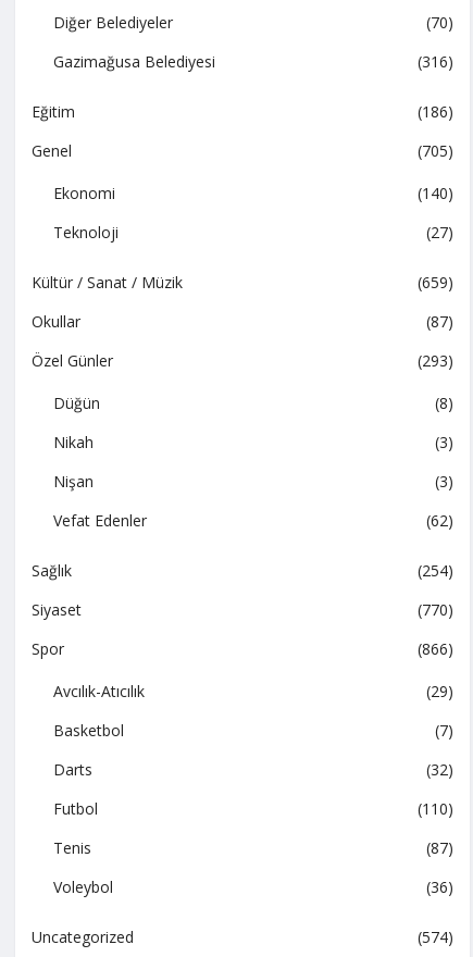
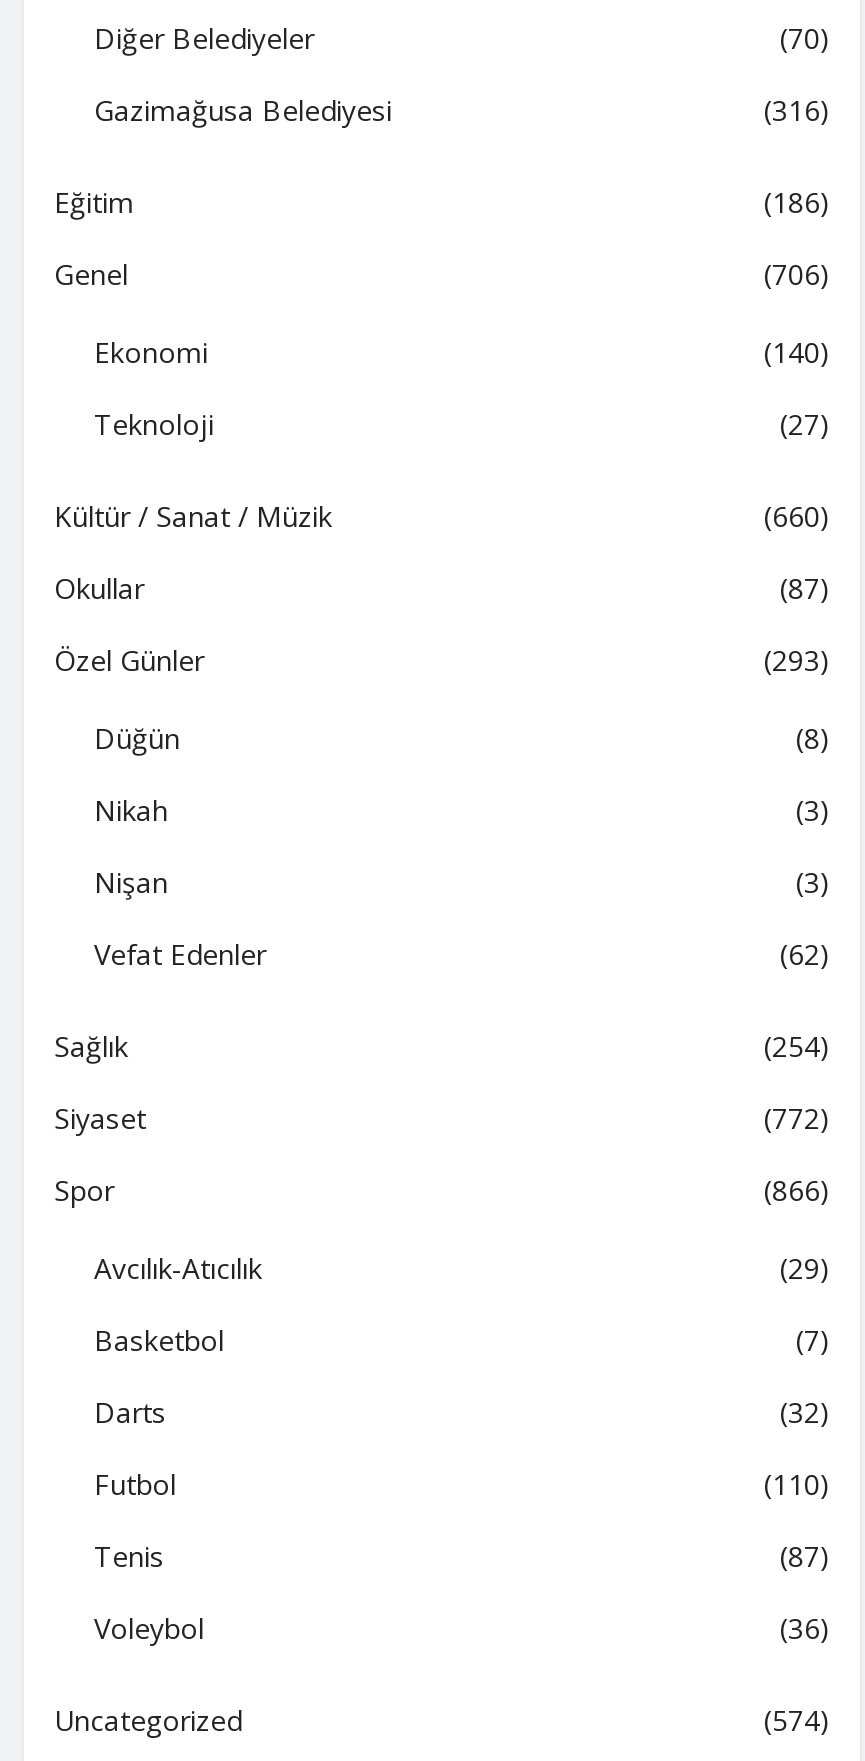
- (705)
+ (706)

- (659)
+ (660)

- (770)
+ (772)
